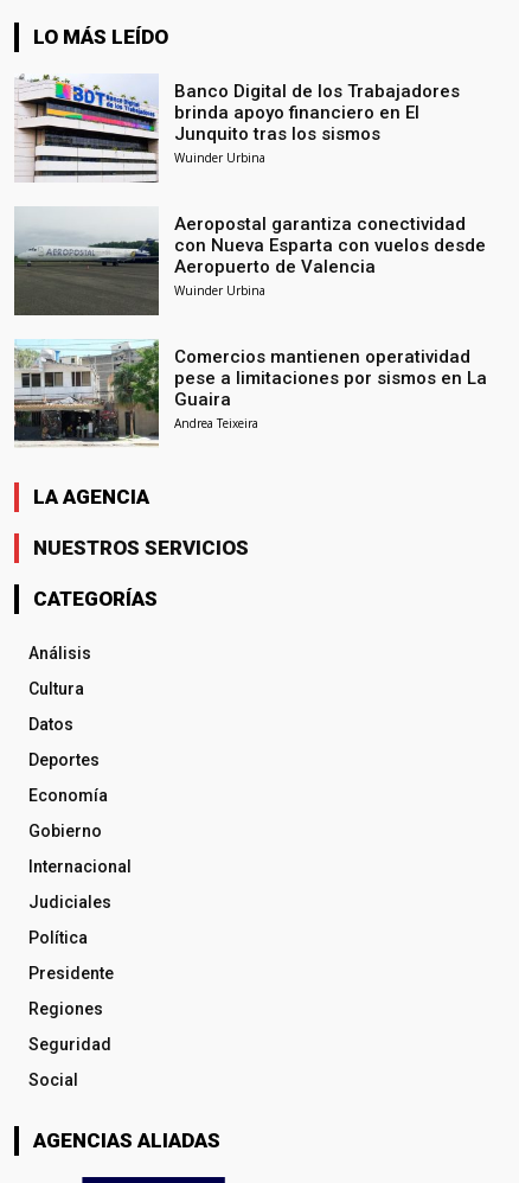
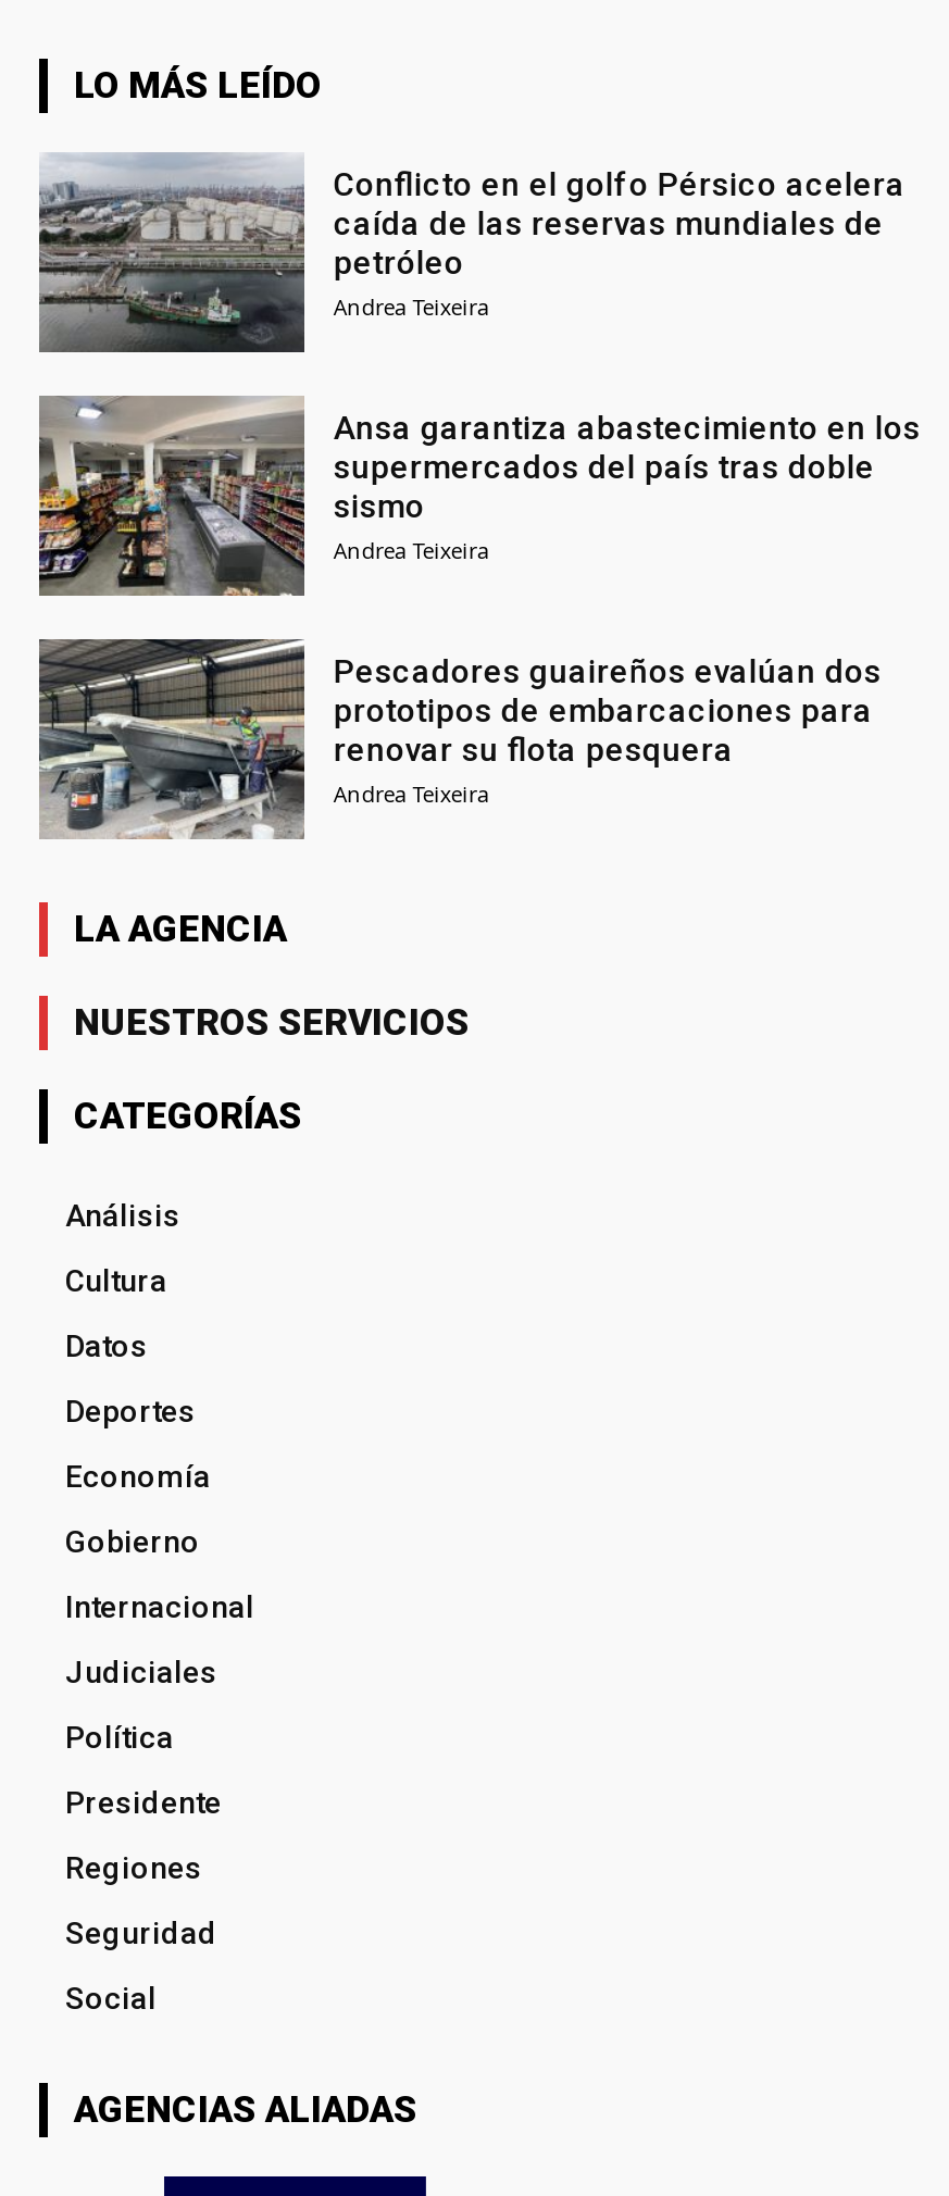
- [image]
- Banco Digital de los Trabajadores
- brinda apoyo financiero en El
- Junquito tras los sismos
- Wuinder Urbina
+ [image]
+ Conflicto en el golfo Pérsico acelera
+ caída de las reservas mundiales de
+ petróleo
+ Andrea Teixeira

- [image]
- Aeropostal garantiza conectividad
- con Nueva Esparta con vuelos desde
- Aeropuerto de Valencia
- Wuinder Urbina
+ [image]
+ Ansa garantiza abastecimiento en los
+ supermercados del país tras doble
+ sismo
+ Andrea Teixeira

- [image]
- Comercios mantienen operatividad
- pese a limitaciones por sismos en La
- Guaira
+ [image]
+ Pescadores guaireños evalúan dos
+ prototipos de embarcaciones para
+ renovar su flota pesquera
